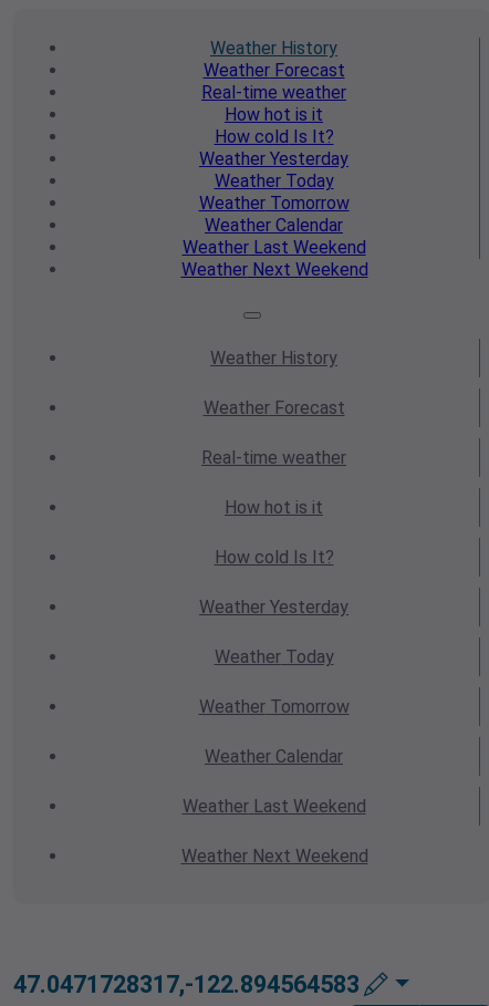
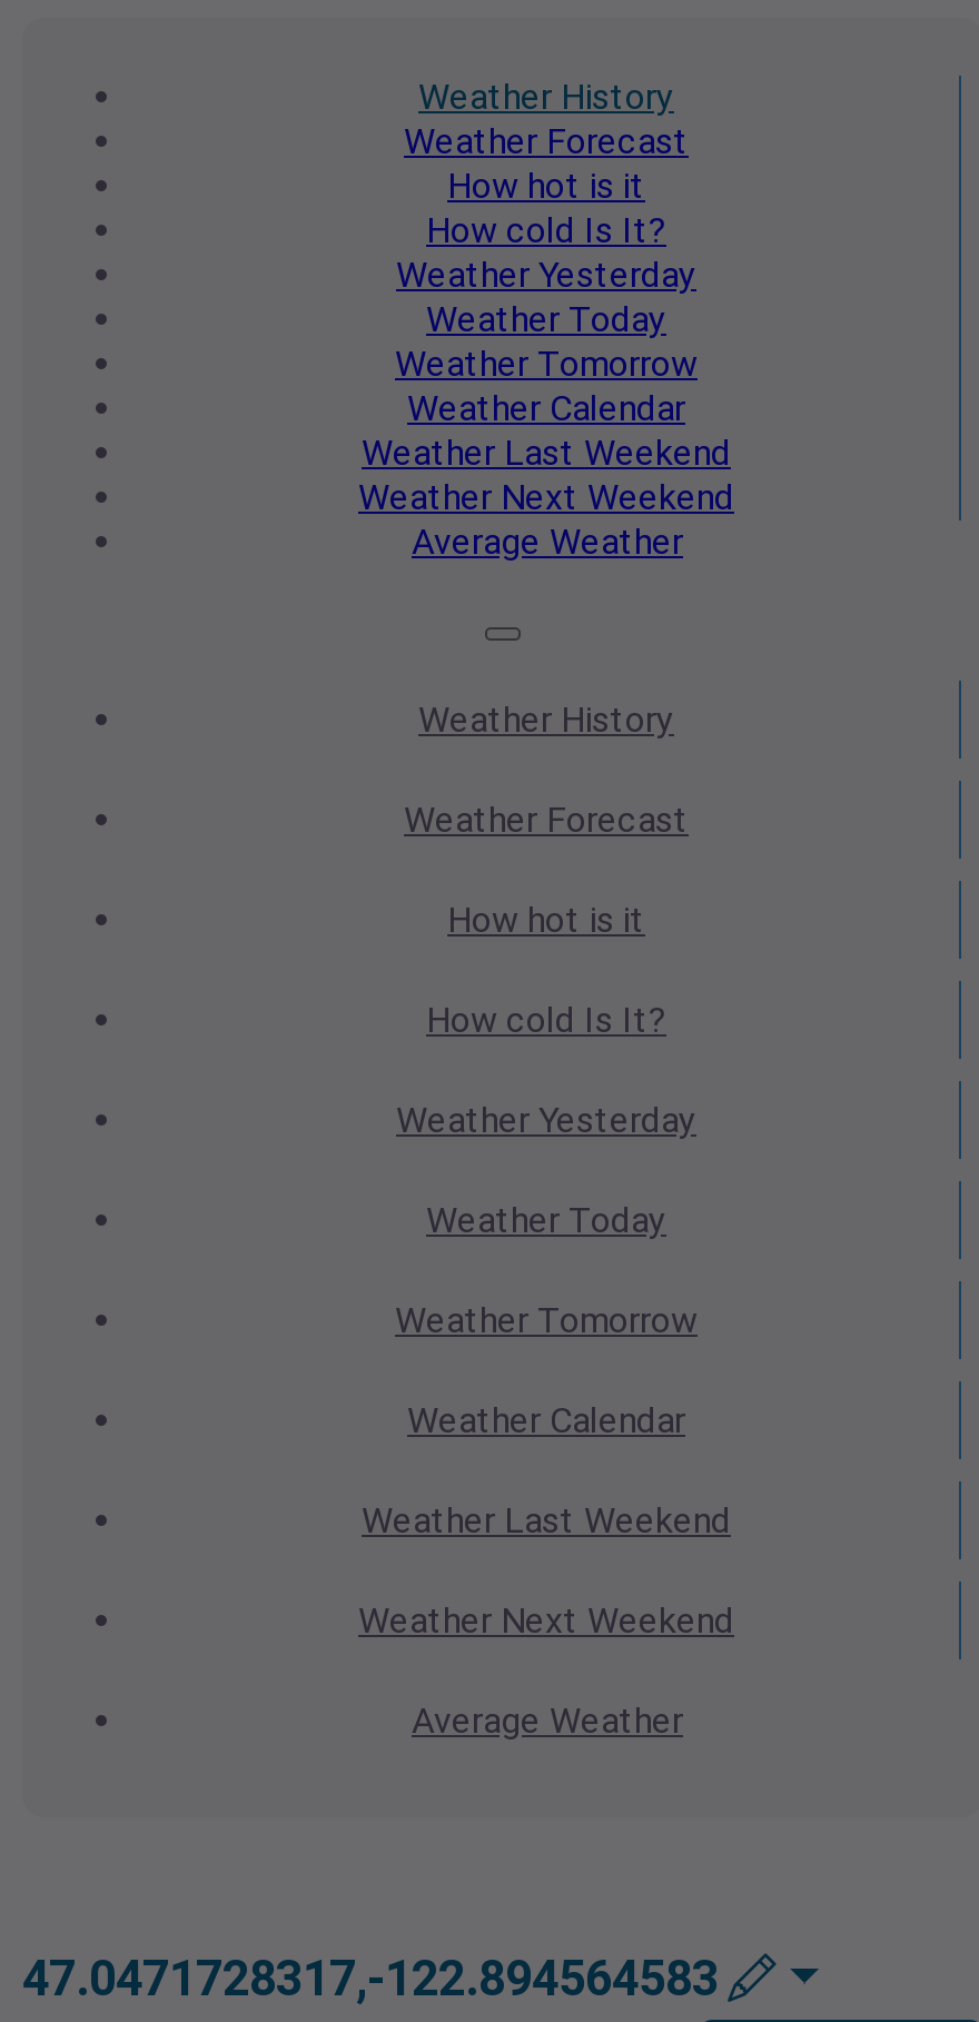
- Real-time weather

moved up: How hot is it | How cold Is It? | Weather Yesterday | Weather Today | Weather Tomorrow | Weather Calendar | Weather Last Weekend | Weather Next Weekend

+ Average Weather

- Real-time weather

moved up: How hot is it | How cold Is It? | Weather Yesterday | Weather Today | Weather Tomorrow | Weather Calendar | Weather Last Weekend | Weather Next Weekend

+ Average Weather
